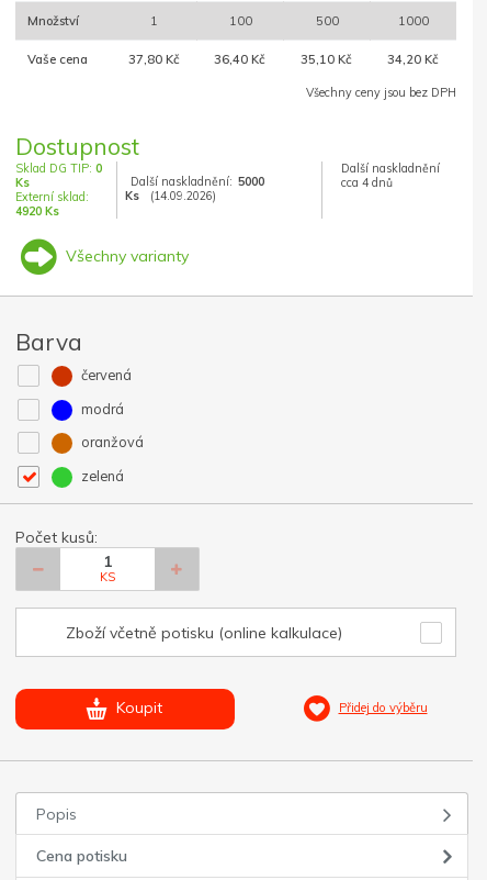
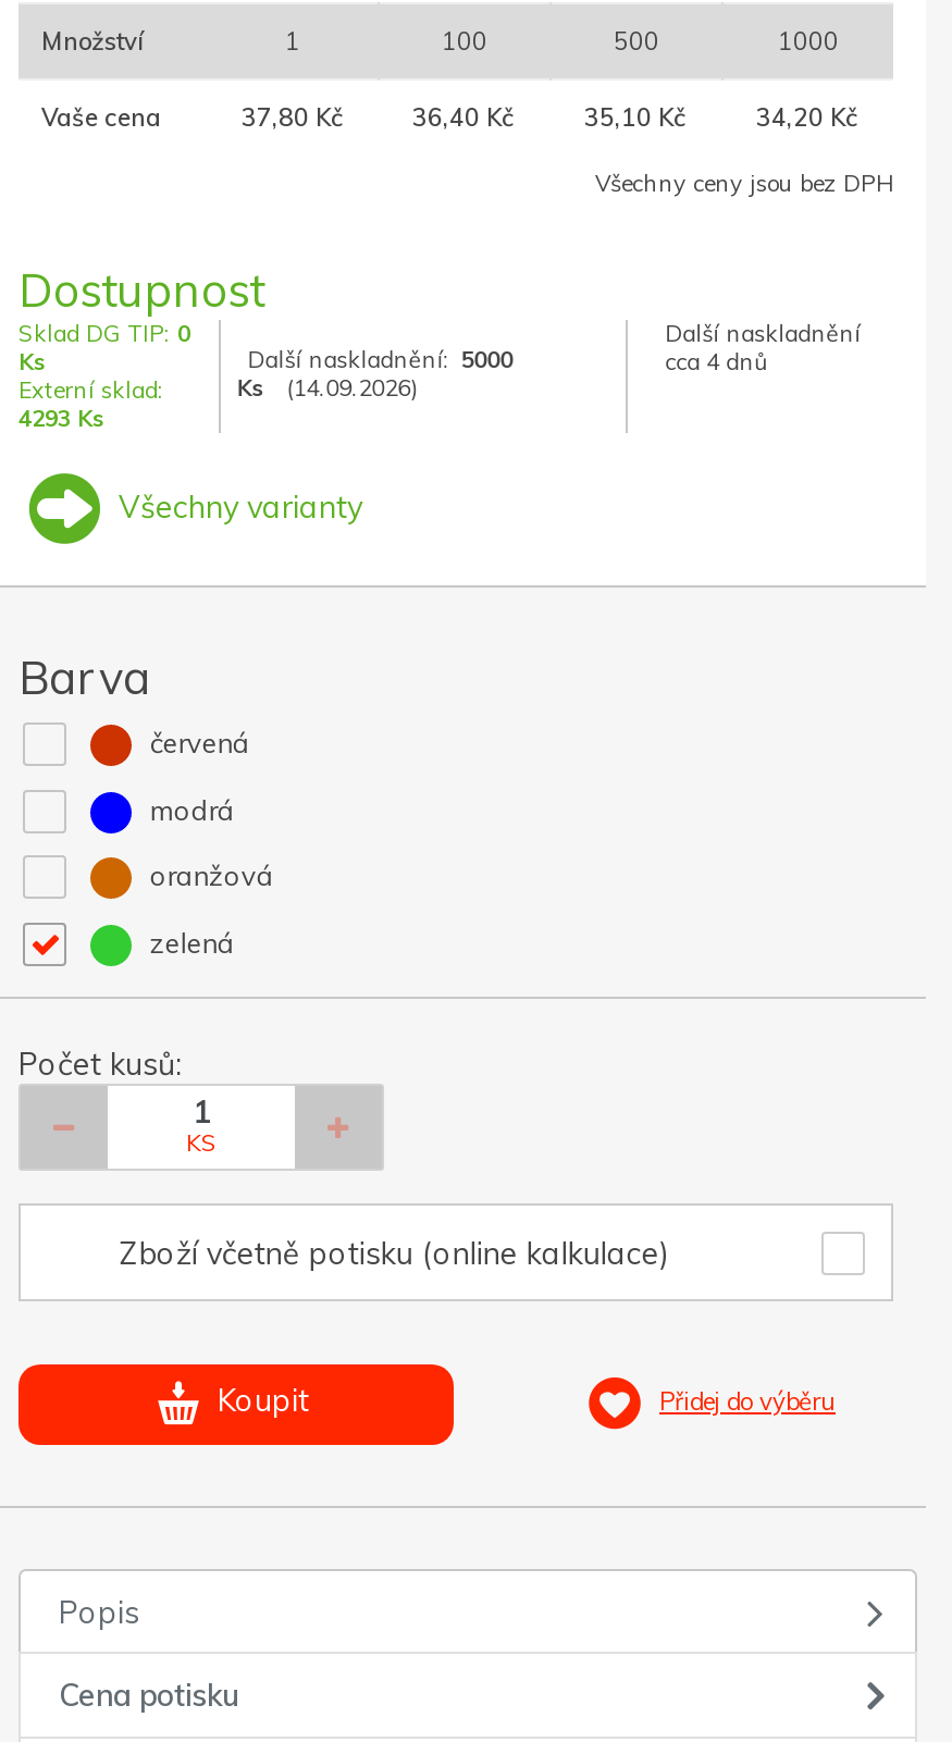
- 4920 Ks
+ 4293 Ks
